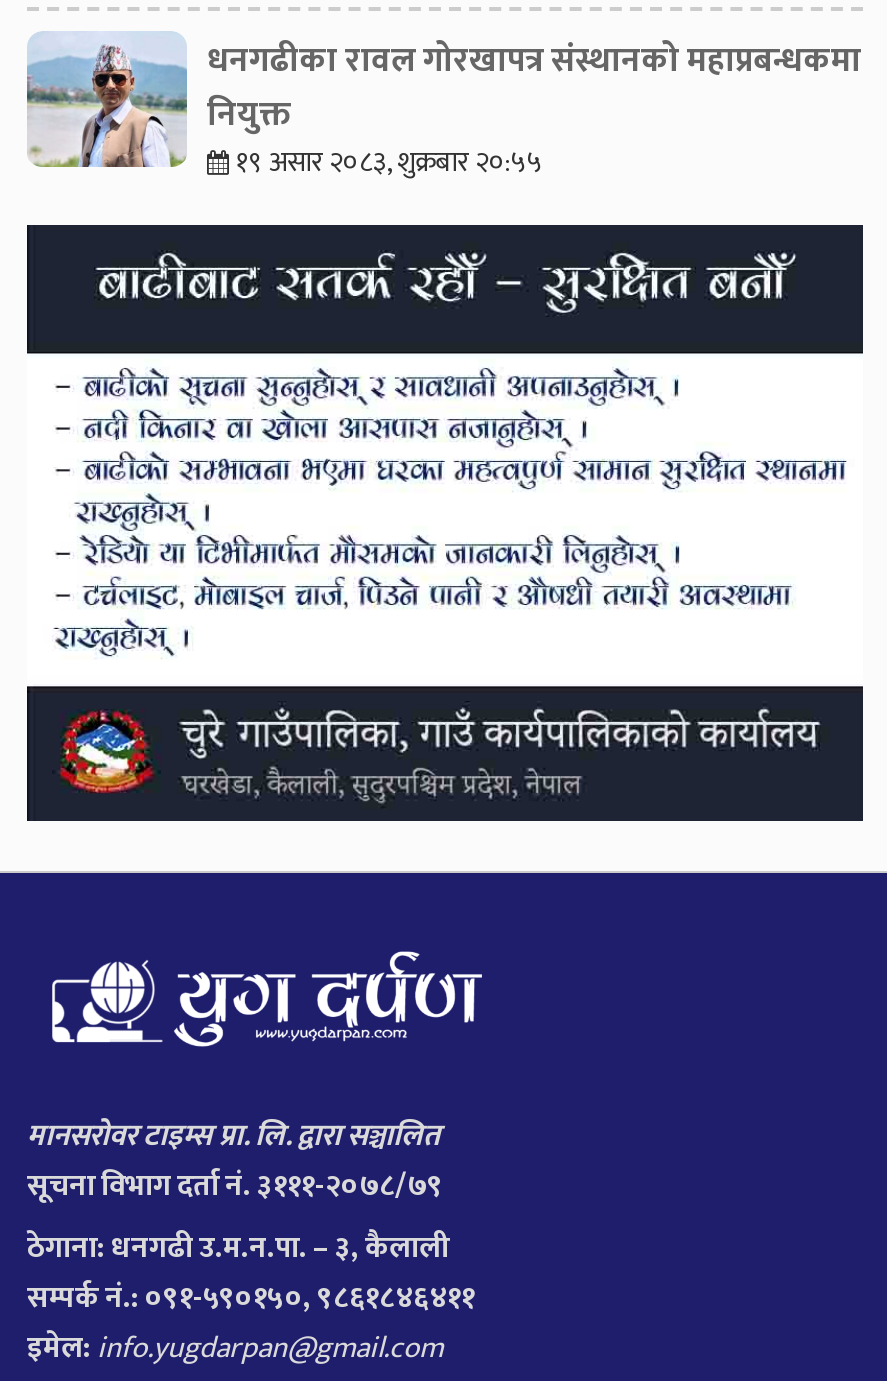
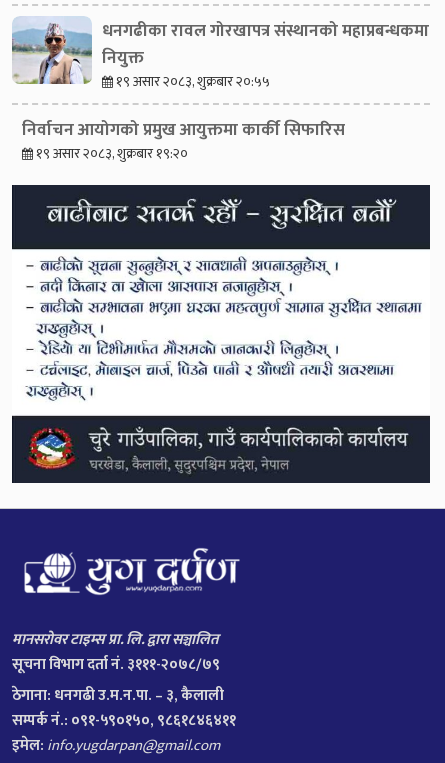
+ निर्वाचन आयोगको प्रमुख आयुक्तमा कार्की सिफारिस
+ १९ असार २०८३, शुक्रबार १९:२०
